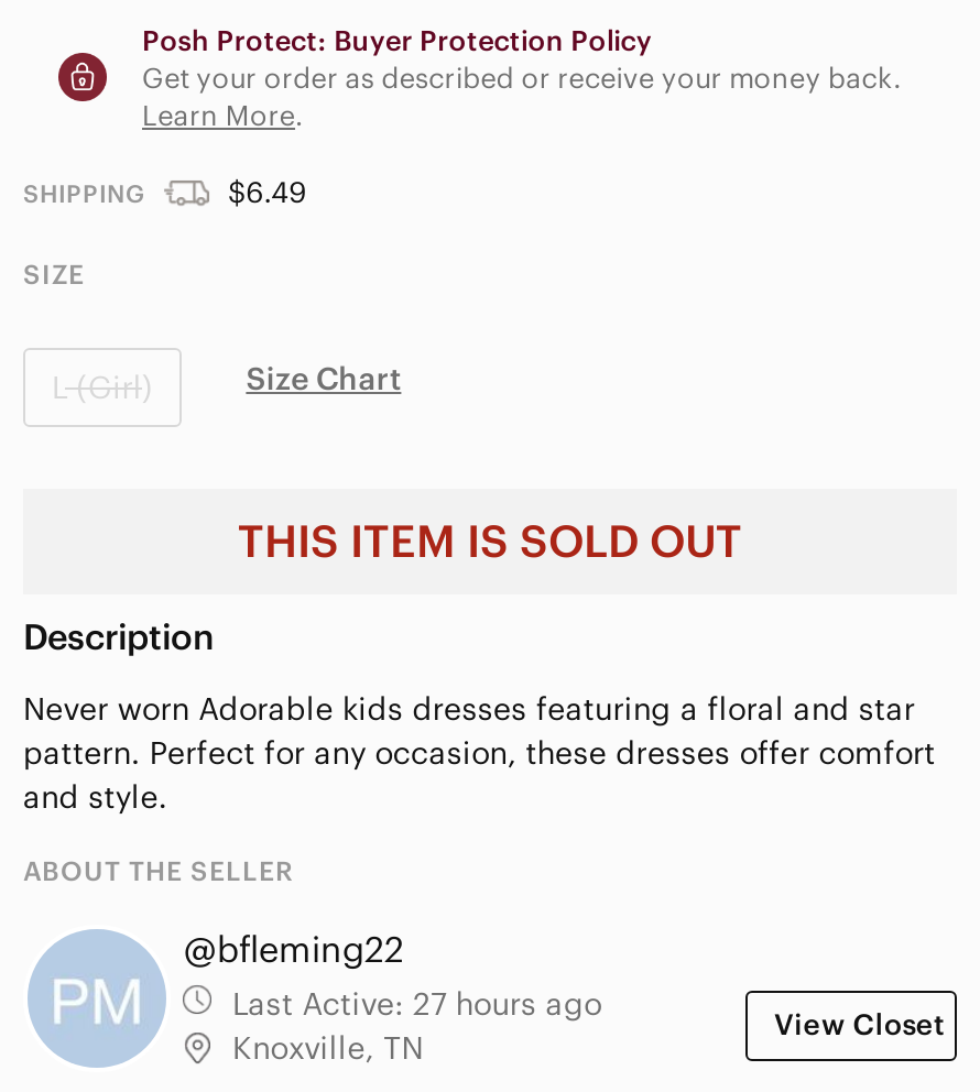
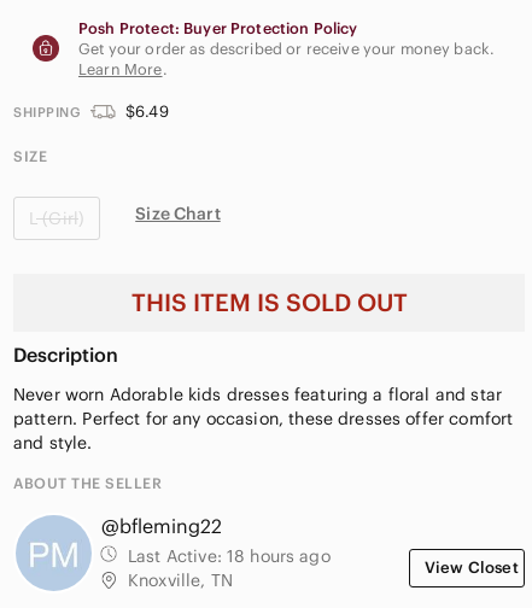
- Last Active: 27 hours ago
+ Last Active: 18 hours ago
